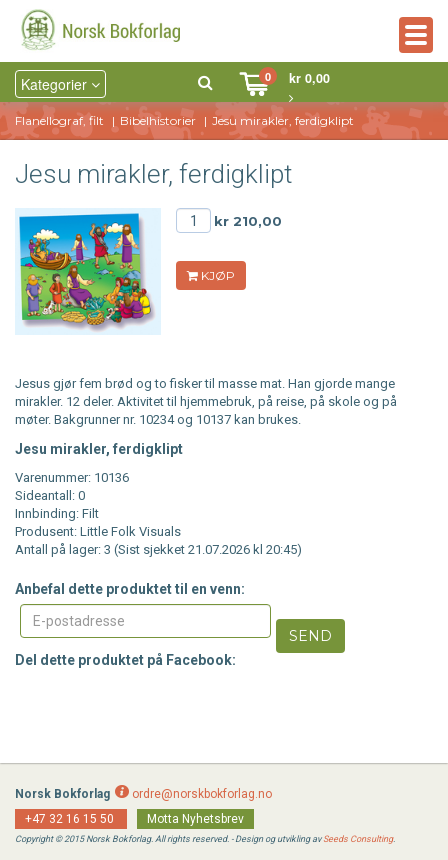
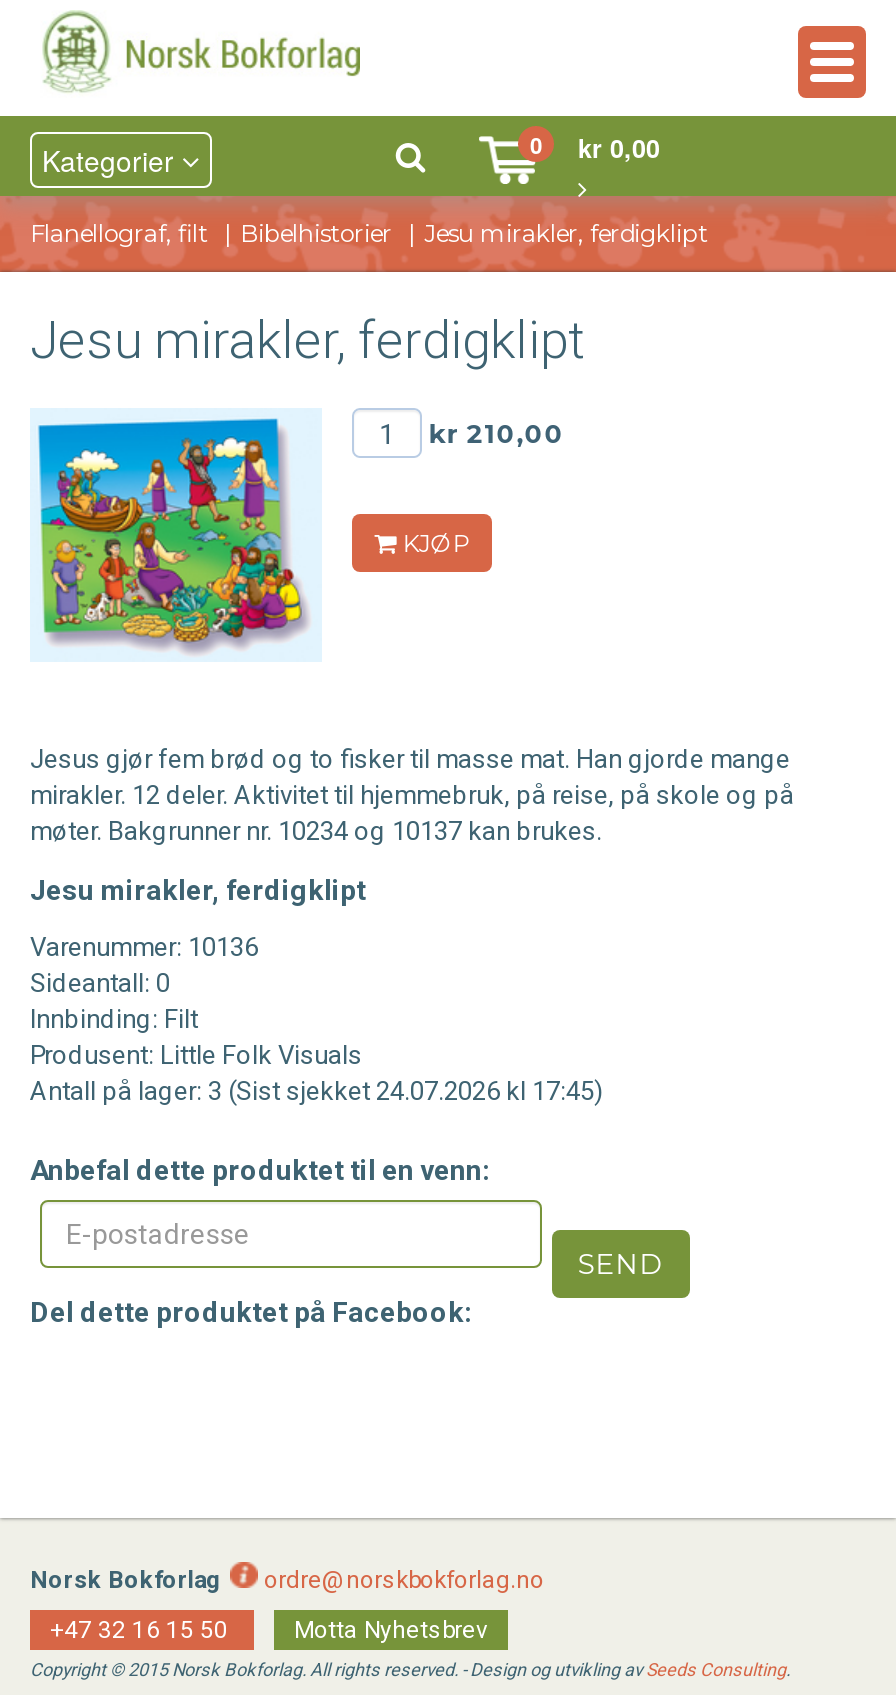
- Antall på lager: 3 (Sist sjekket 21.07.2026 kl 20:45)
+ Antall på lager: 3 (Sist sjekket 24.07.2026 kl 17:45)
